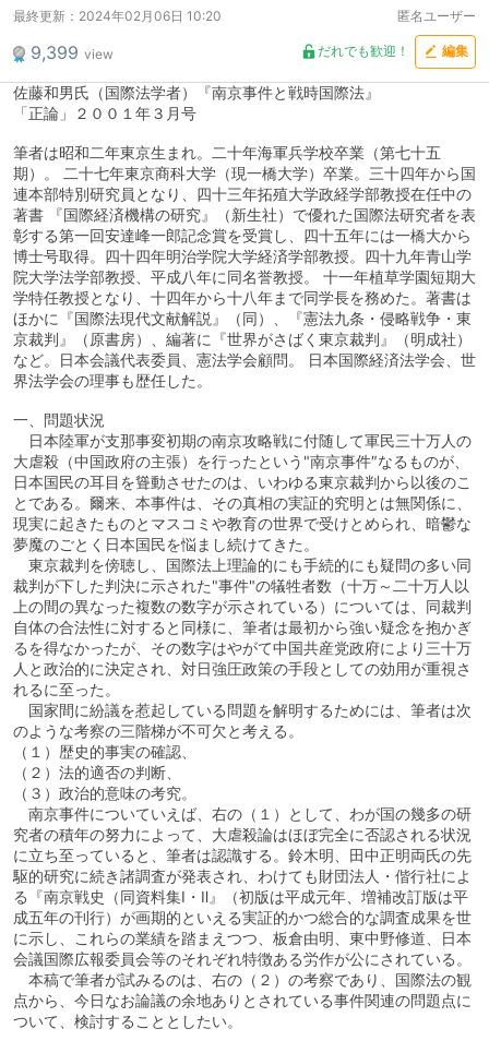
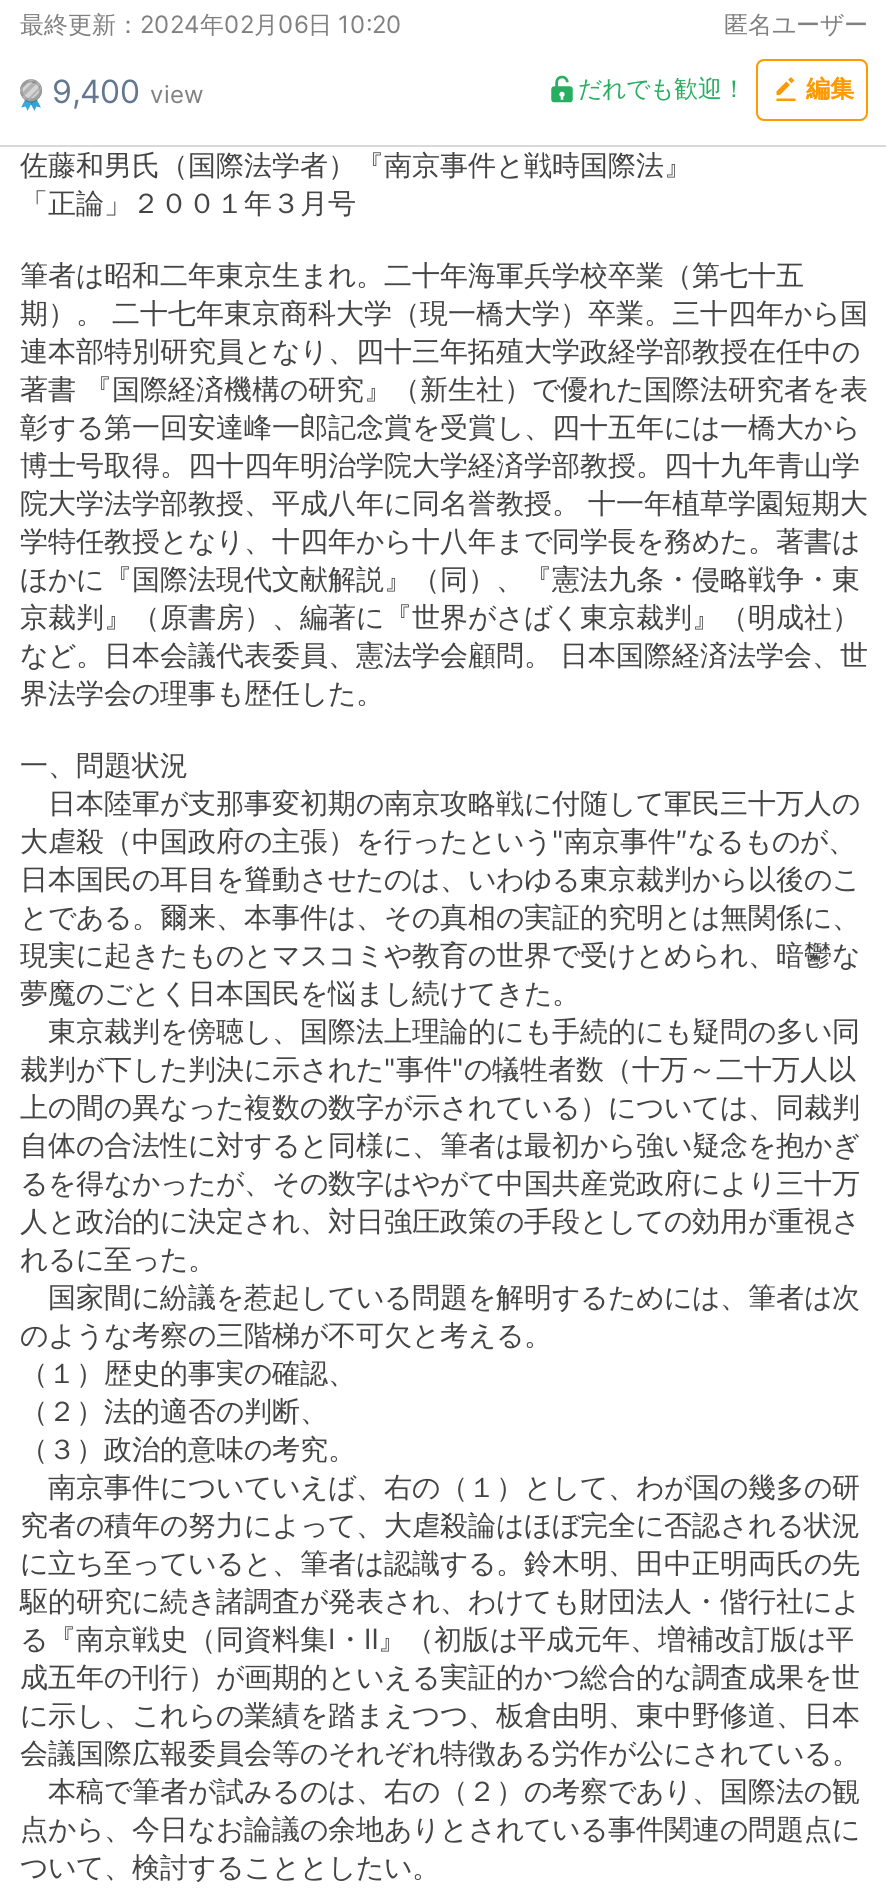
- 9,399 view
+ 9,400 view
